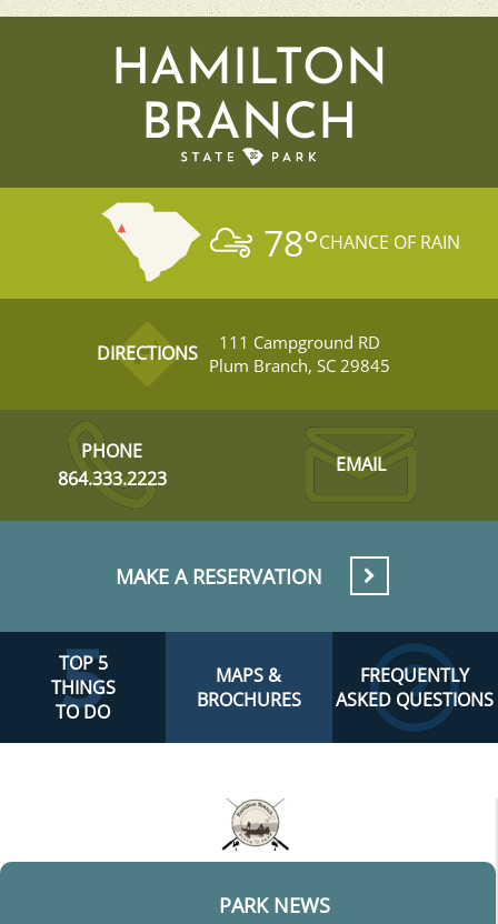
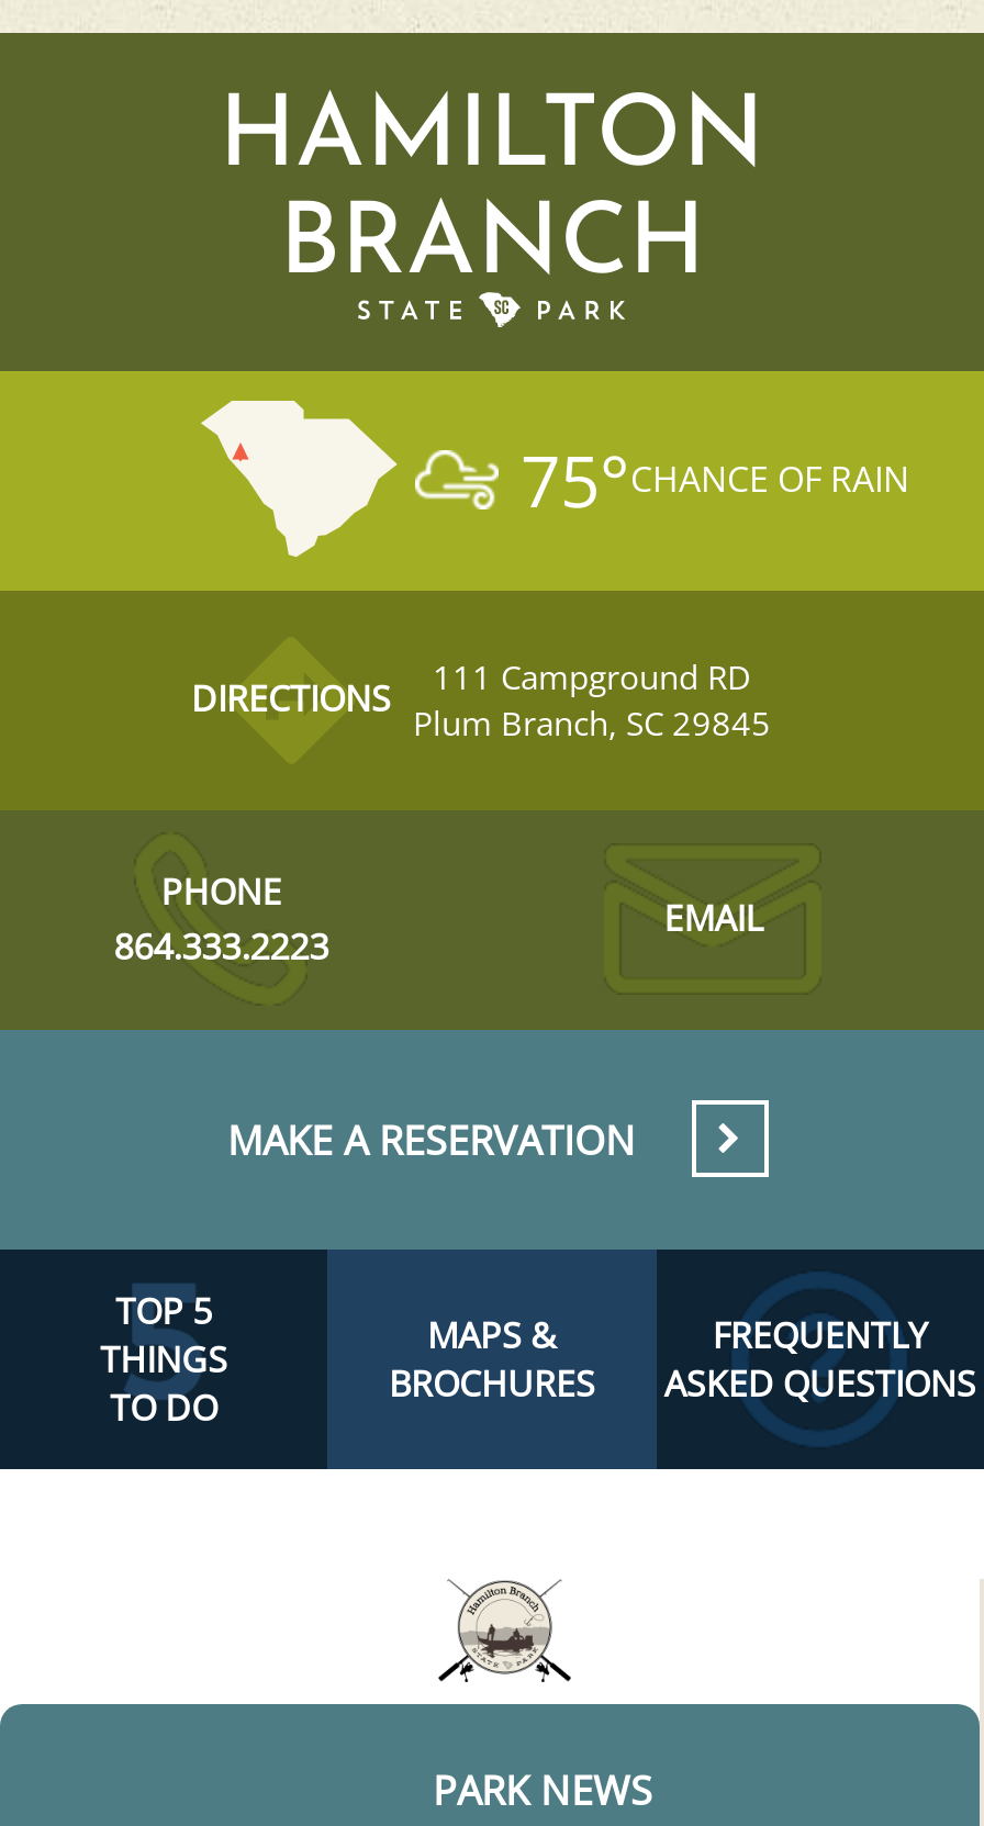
- 78°CHANCE OF RAIN
+ 75°CHANCE OF RAIN
